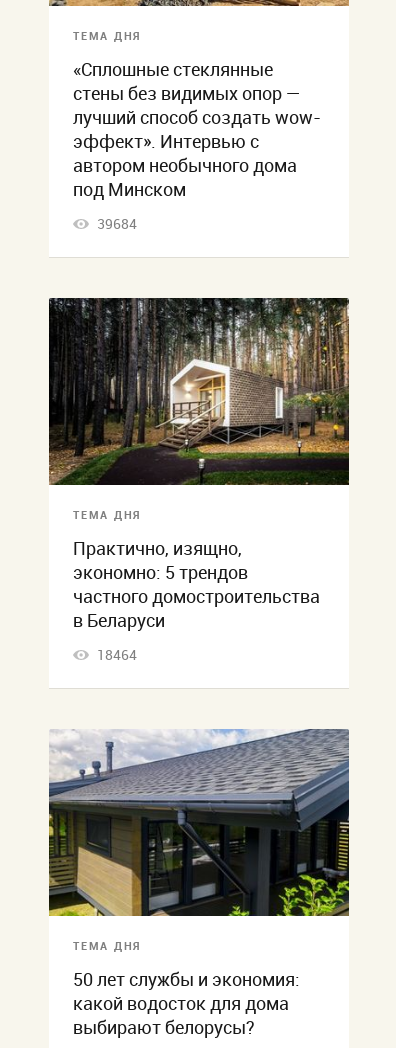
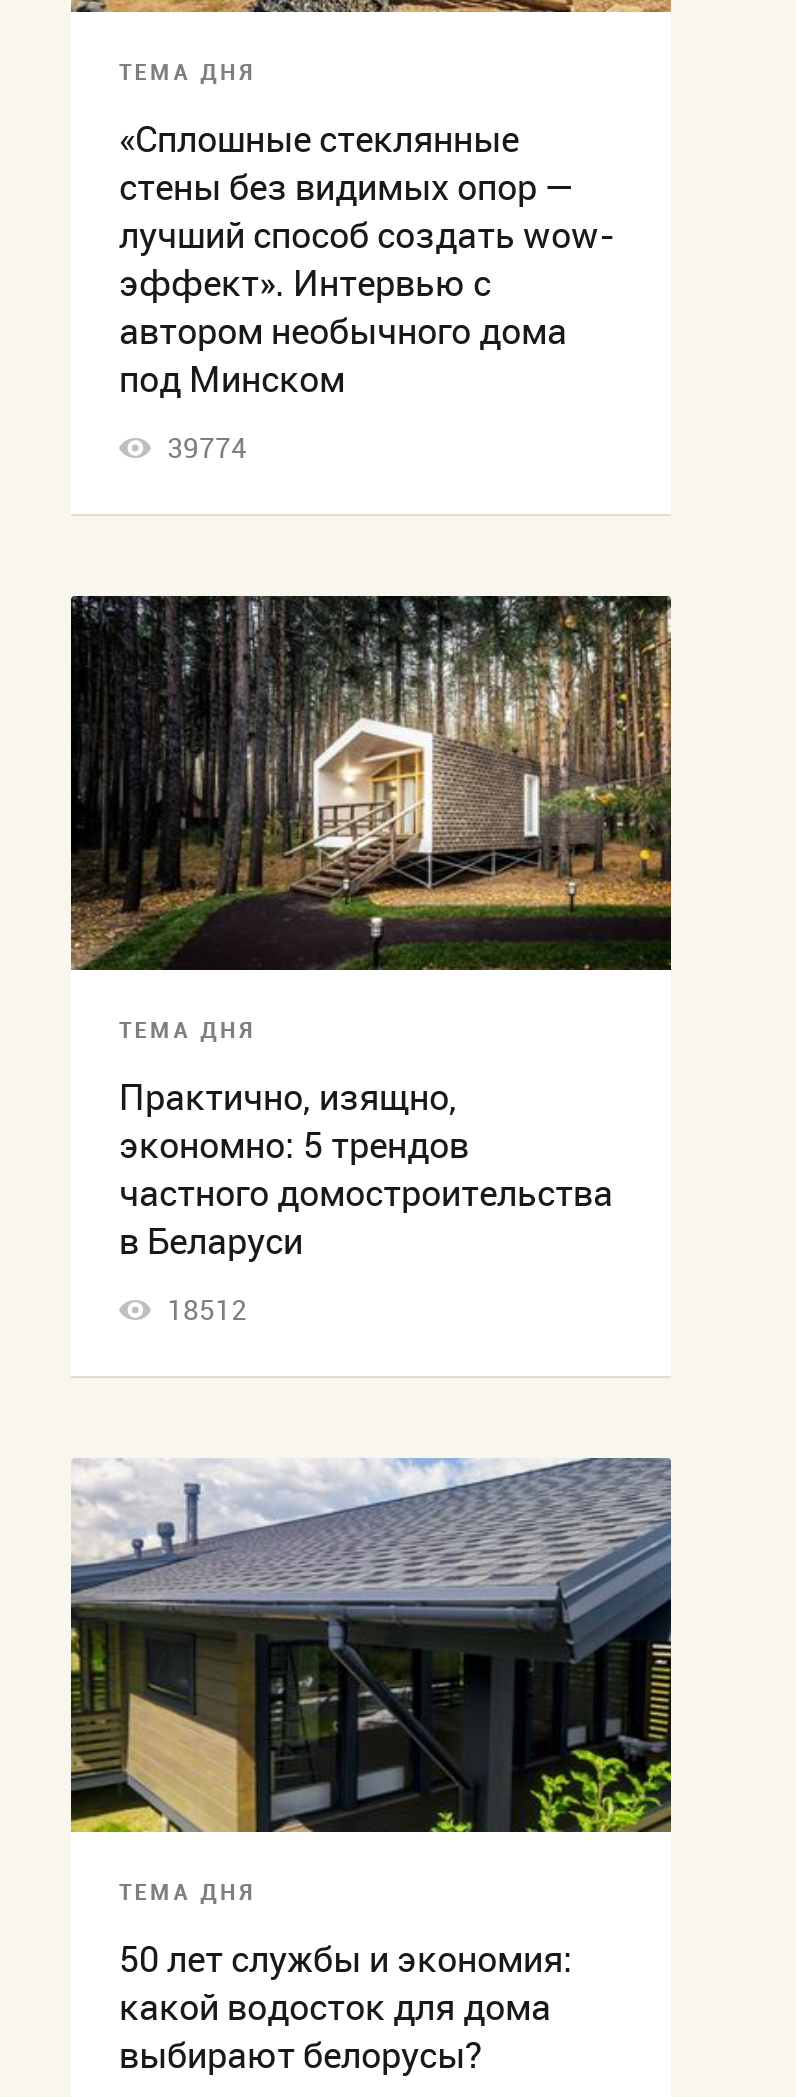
- 39684
+ 39774

- 18464
+ 18512
